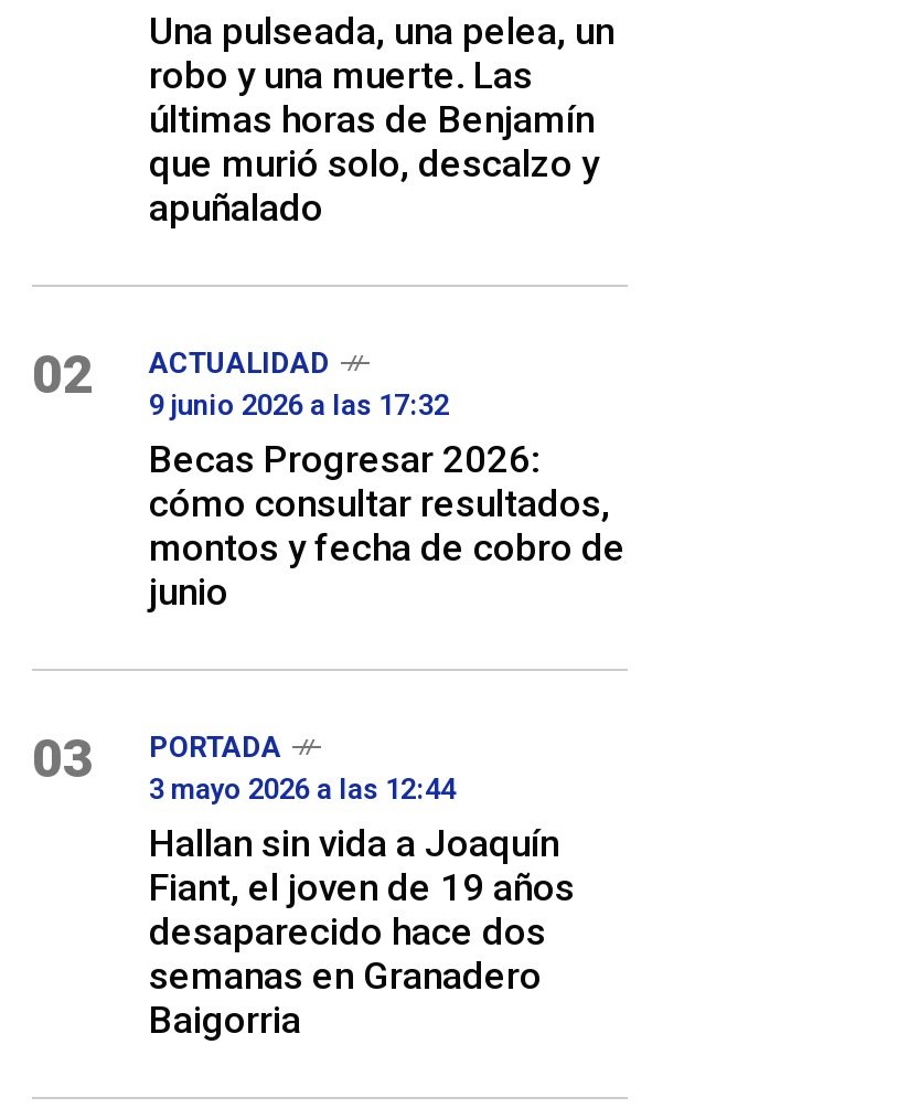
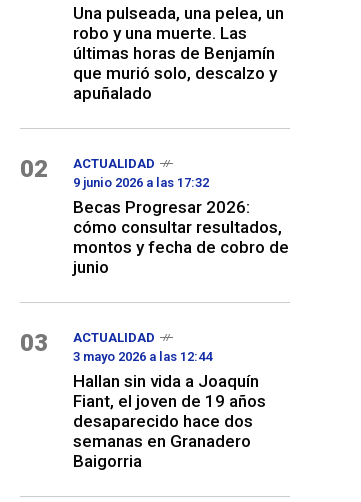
- PORTADA
+ ACTUALIDAD
